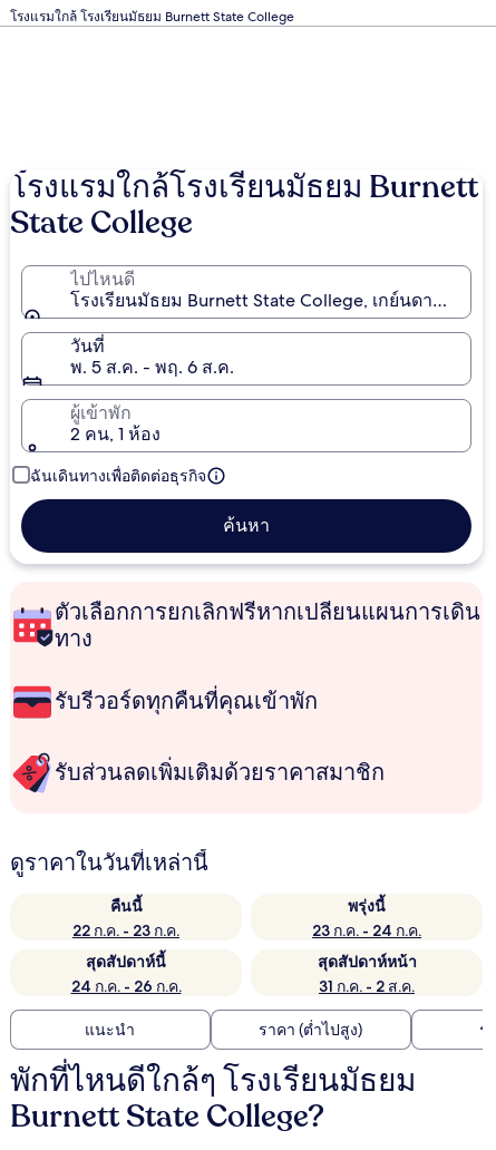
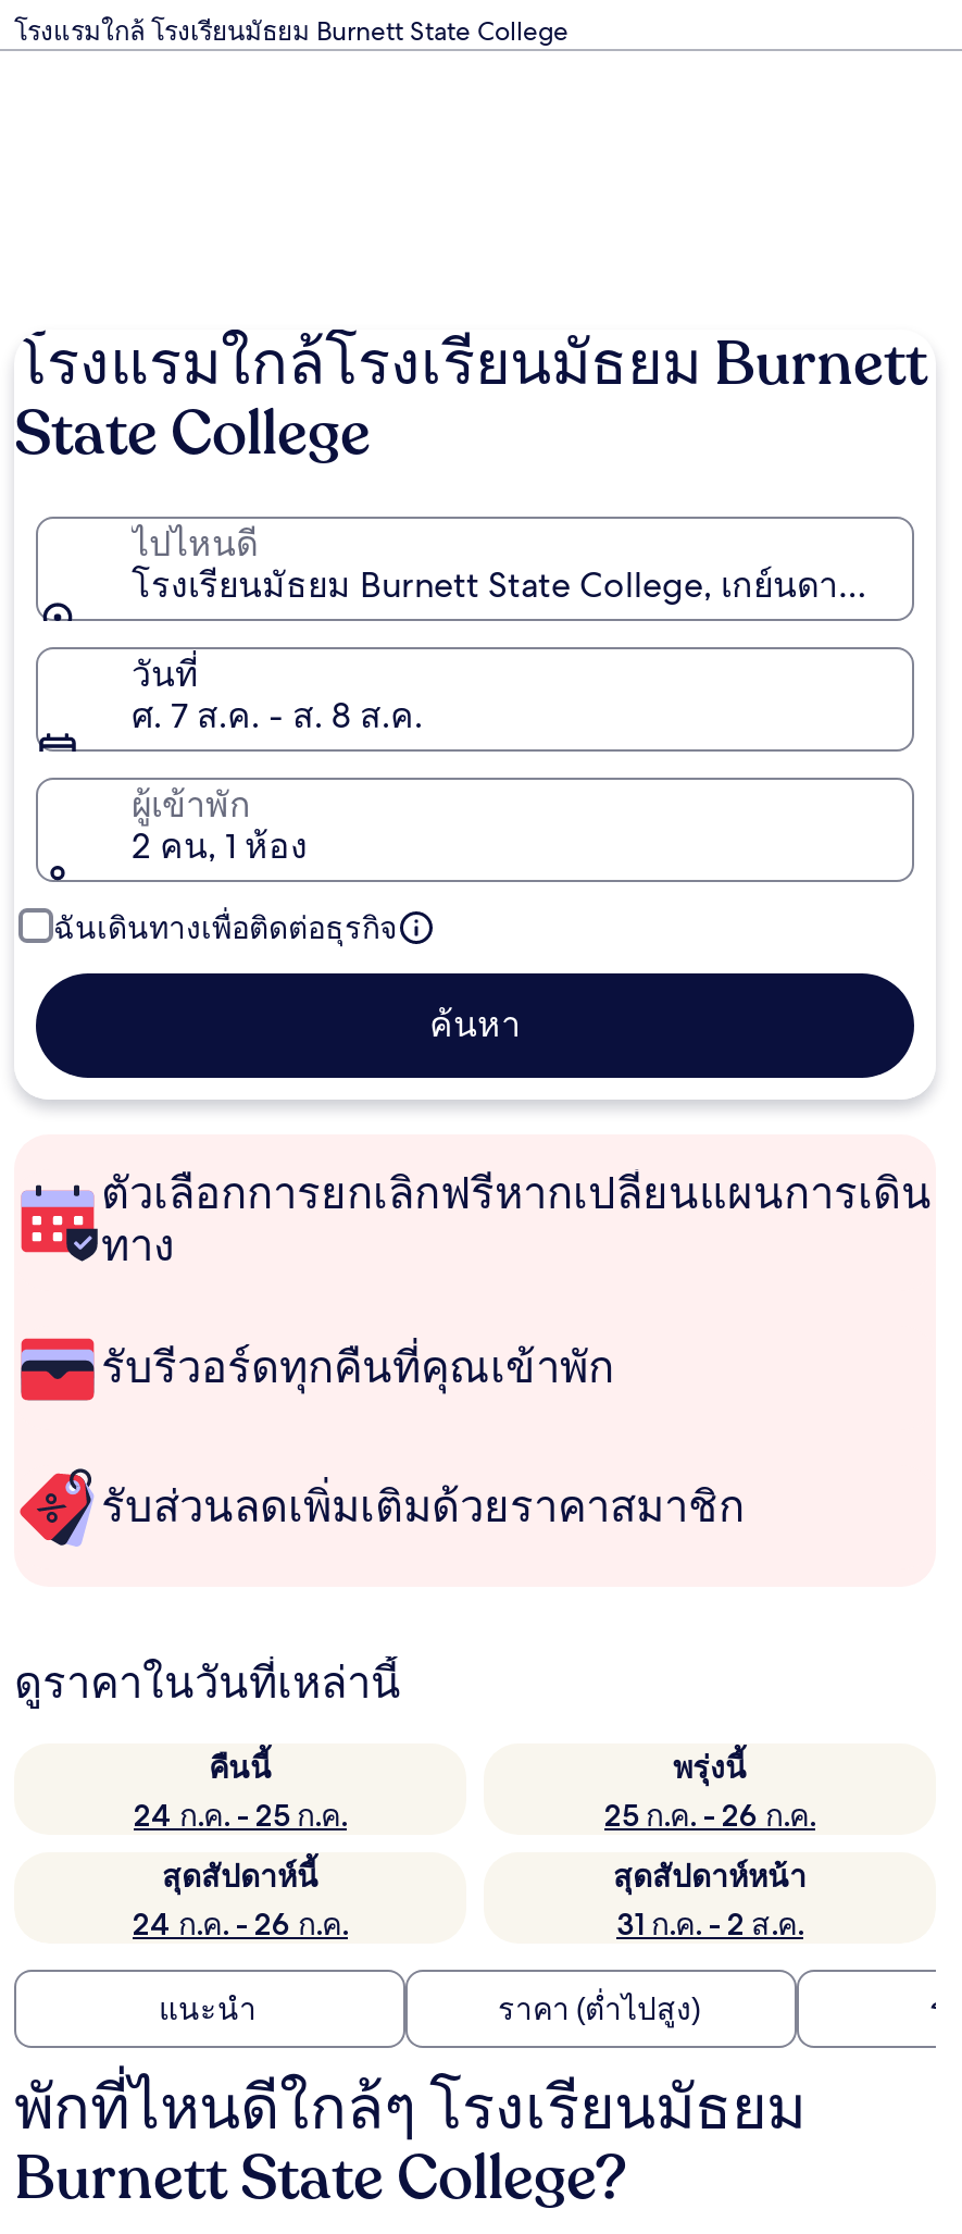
- พ. 5 ส.ค. - พฤ. 6 ส.ค.
+ ศ. 7 ส.ค. - ส. 8 ส.ค.

- 22 ก.ค. - 23 ก.ค.
+ 24 ก.ค. - 25 ก.ค.

- 23 ก.ค. - 24 ก.ค.
+ 25 ก.ค. - 26 ก.ค.
